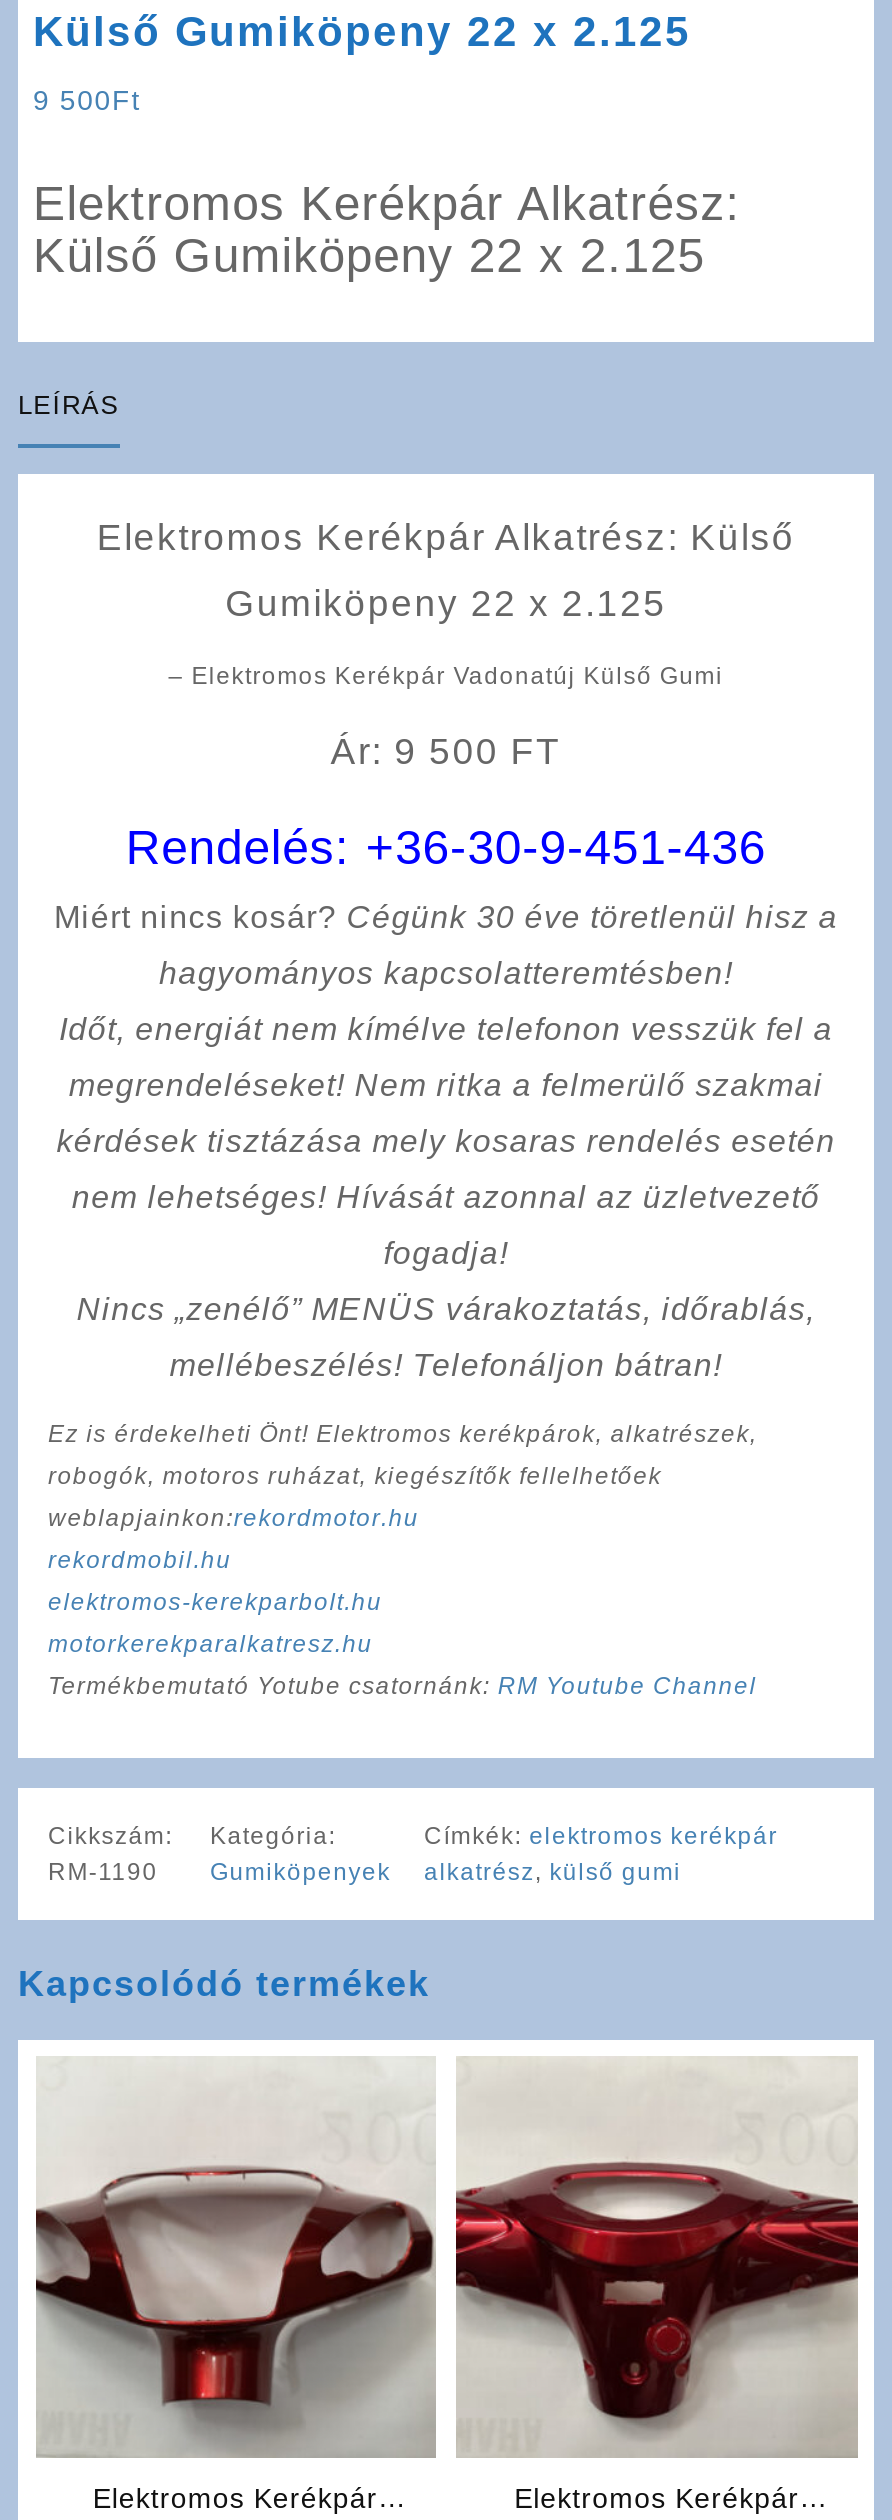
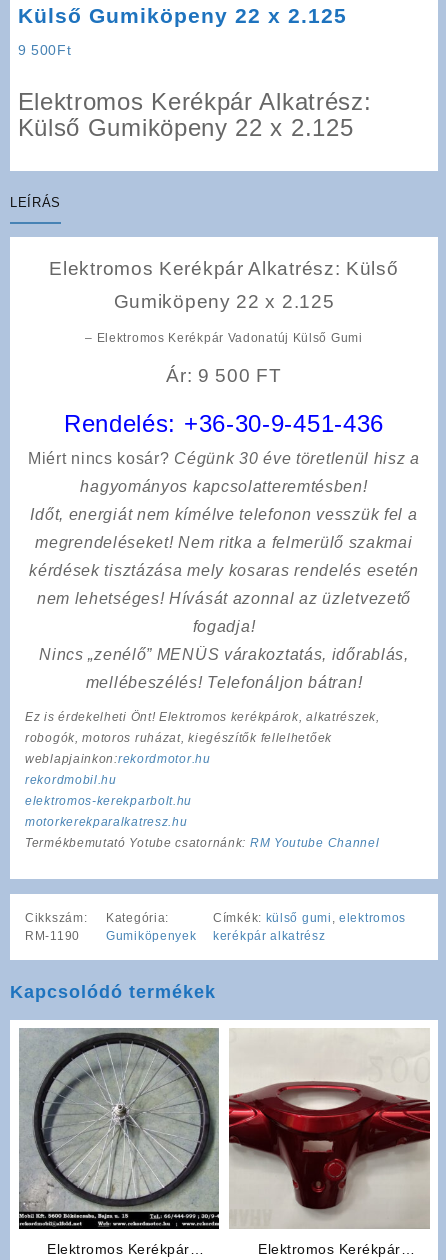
- Címkék: elektromos kerékpár
- alkatrész, külső gumi
+ Címkék: külső gumi, elektromos
+ kerékpár alkatrész

- [image]
+ [image]
